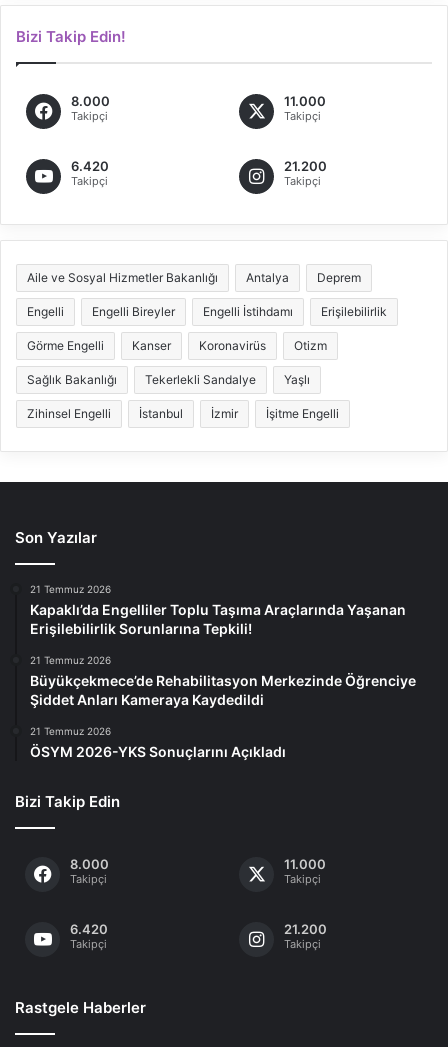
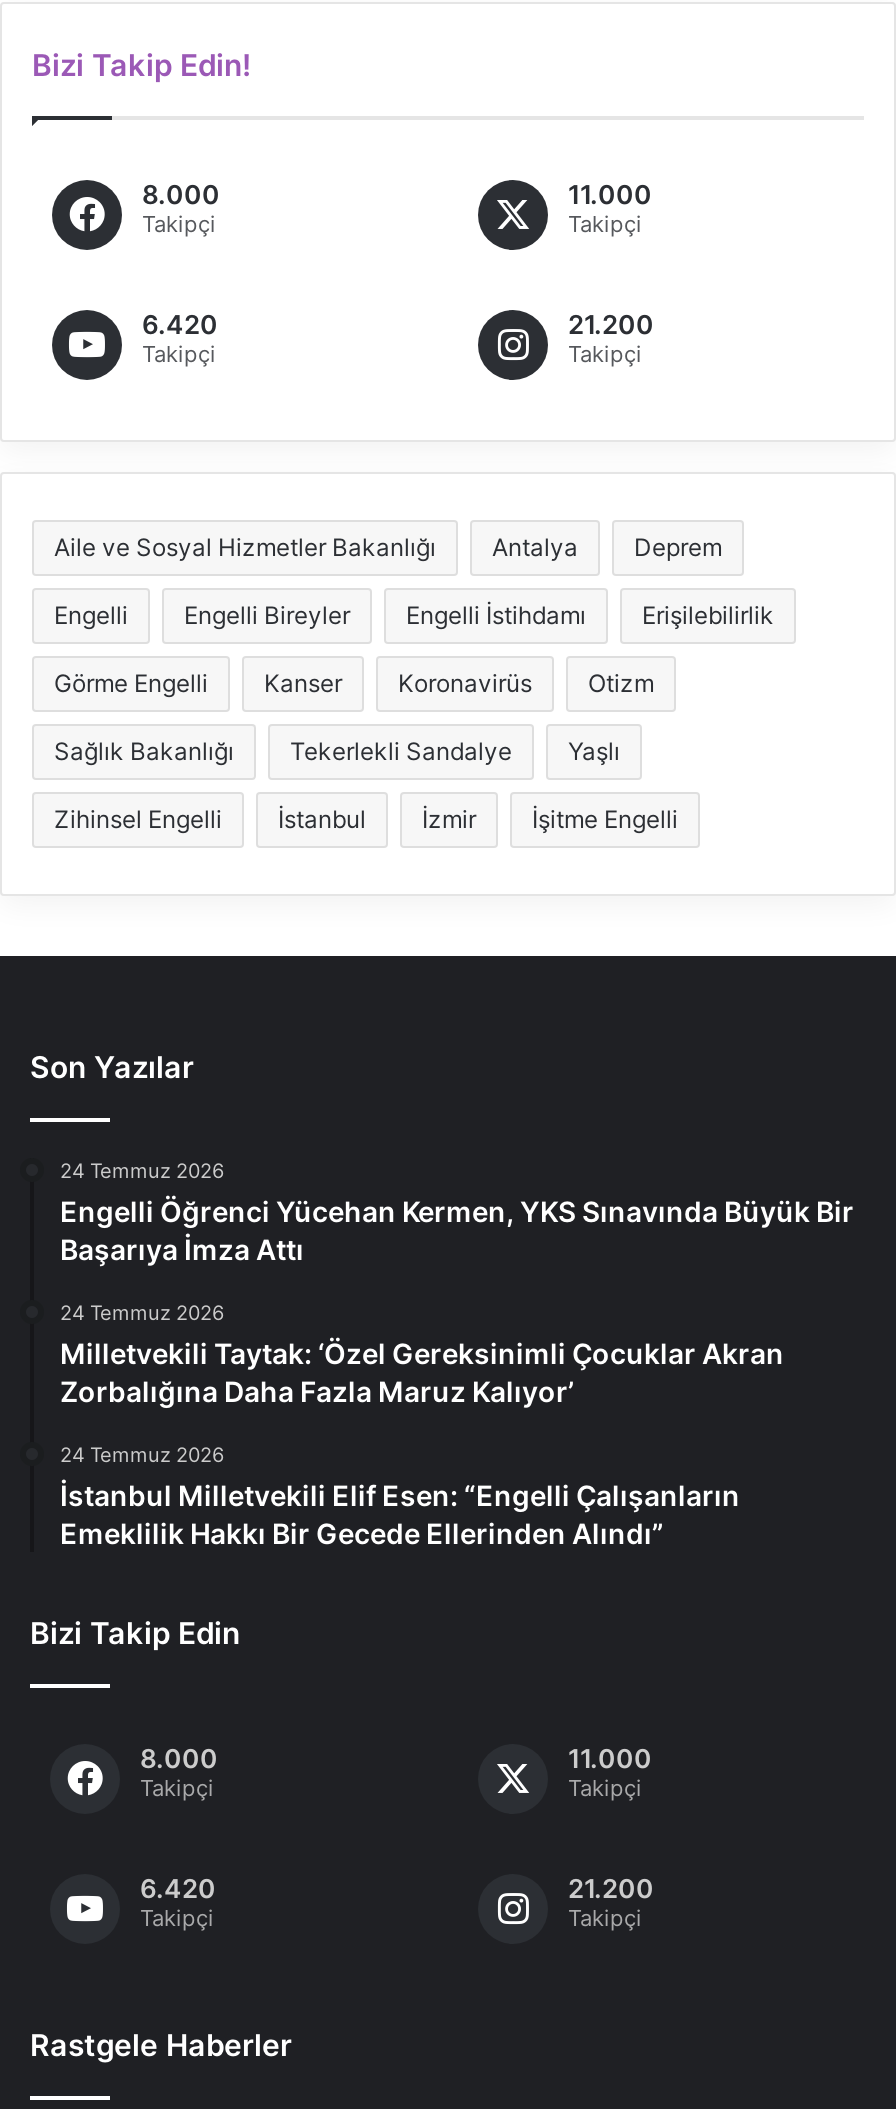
- 21 Temmuz 2026
- Kapaklı’da Engelliler Toplu Taşıma Araçlarında Yaşanan
- Erişilebilirlik Sorunlarına Tepkili!
+ 24 Temmuz 2026
+ Engelli Öğrenci Yücehan Kermen, YKS Sınavında Büyük Bir
+ Başarıya İmza Attı

- 21 Temmuz 2026
- Büyükçekmece’de Rehabilitasyon Merkezinde Öğrenciye
- Şiddet Anları Kameraya Kaydedildi
+ 24 Temmuz 2026
+ Milletvekili Taytak: ‘Özel Gereksinimli Çocuklar Akran
+ Zorbalığına Daha Fazla Maruz Kalıyor’

- 21 Temmuz 2026
- ÖSYM 2026-YKS Sonuçlarını Açıkladı
+ 24 Temmuz 2026
+ İstanbul Milletvekili Elif Esen: “Engelli Çalışanların
+ Emeklilik Hakkı Bir Gecede Ellerinden Alındı”
